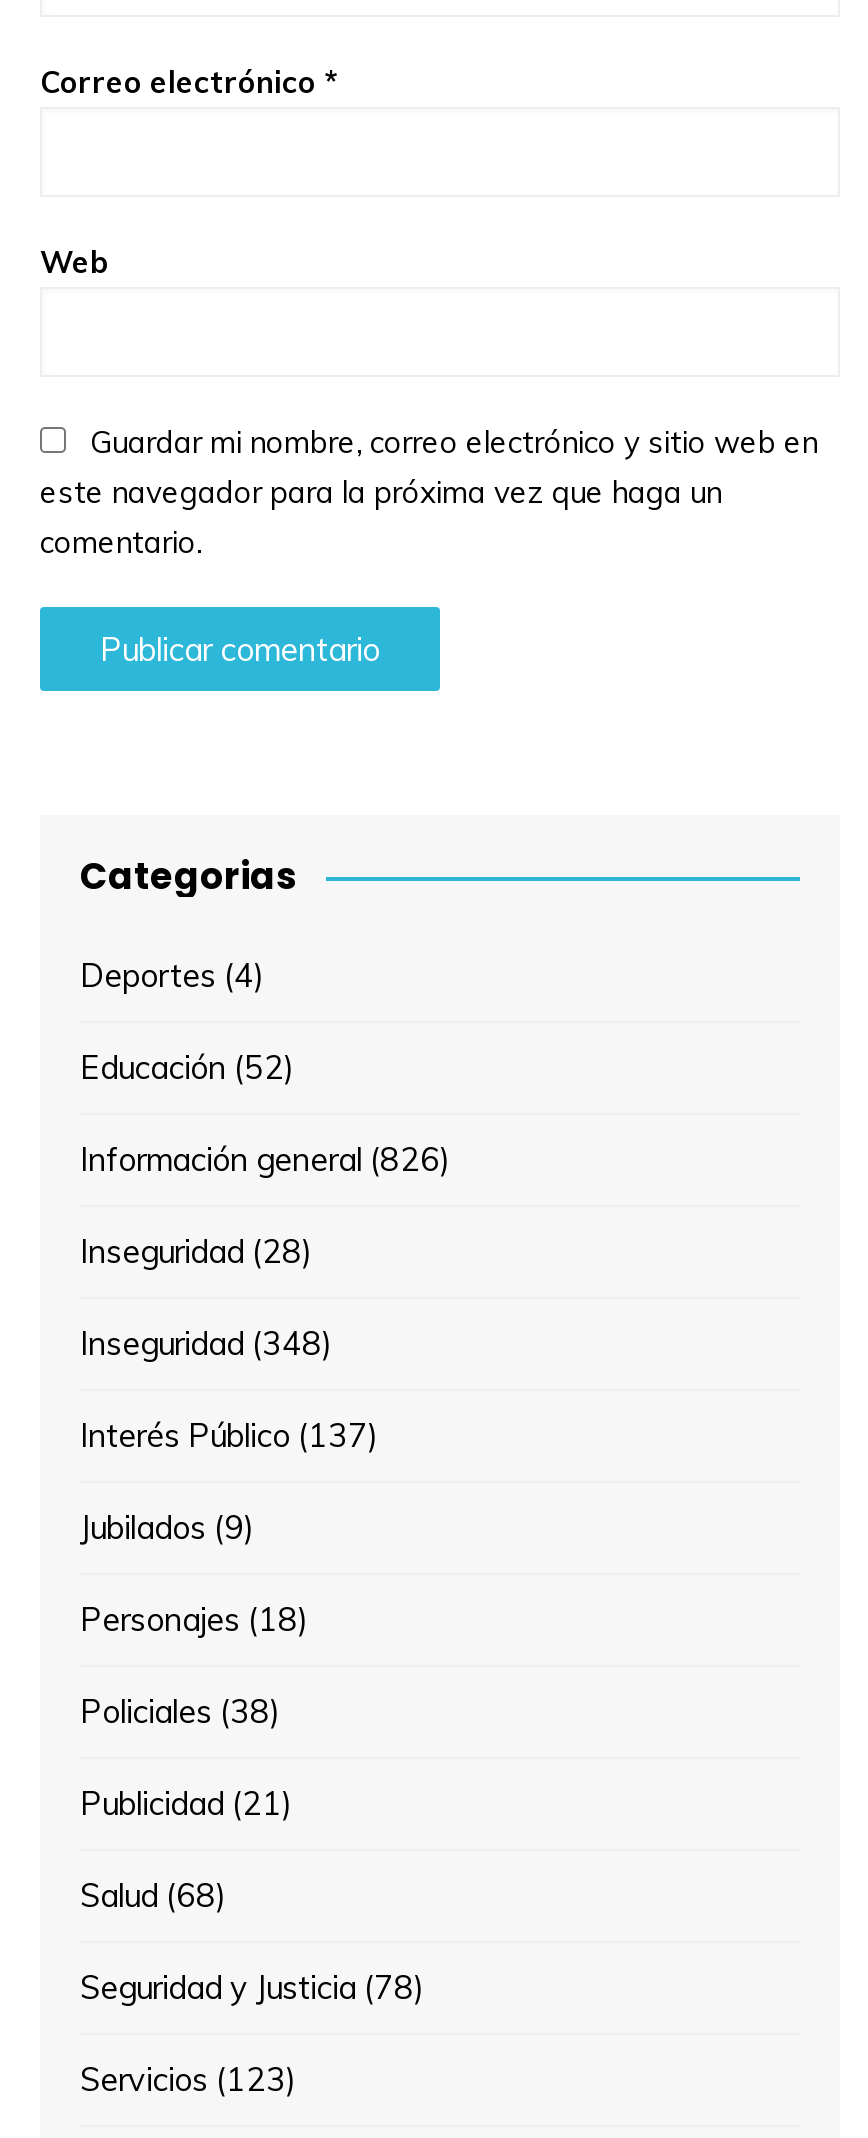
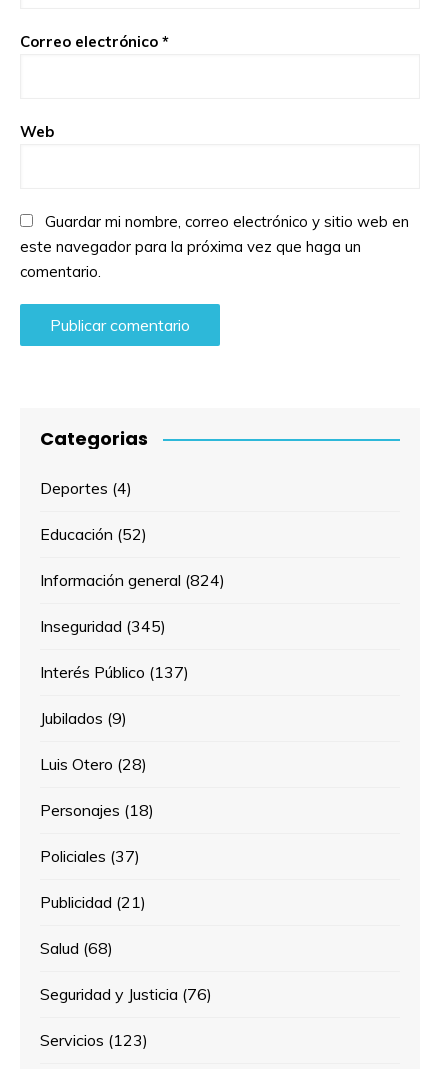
- Información general (826)
- Inseguridad (28)
- Inseguridad (348)
+ Información general (824)
+ Inseguridad (345)

moved up: Interés Público (137) | Jubilados (9)

+ Luis Otero (28)

- Policiales (38)
+ Policiales (37)

- Seguridad y Justicia (78)
+ Seguridad y Justicia (76)
